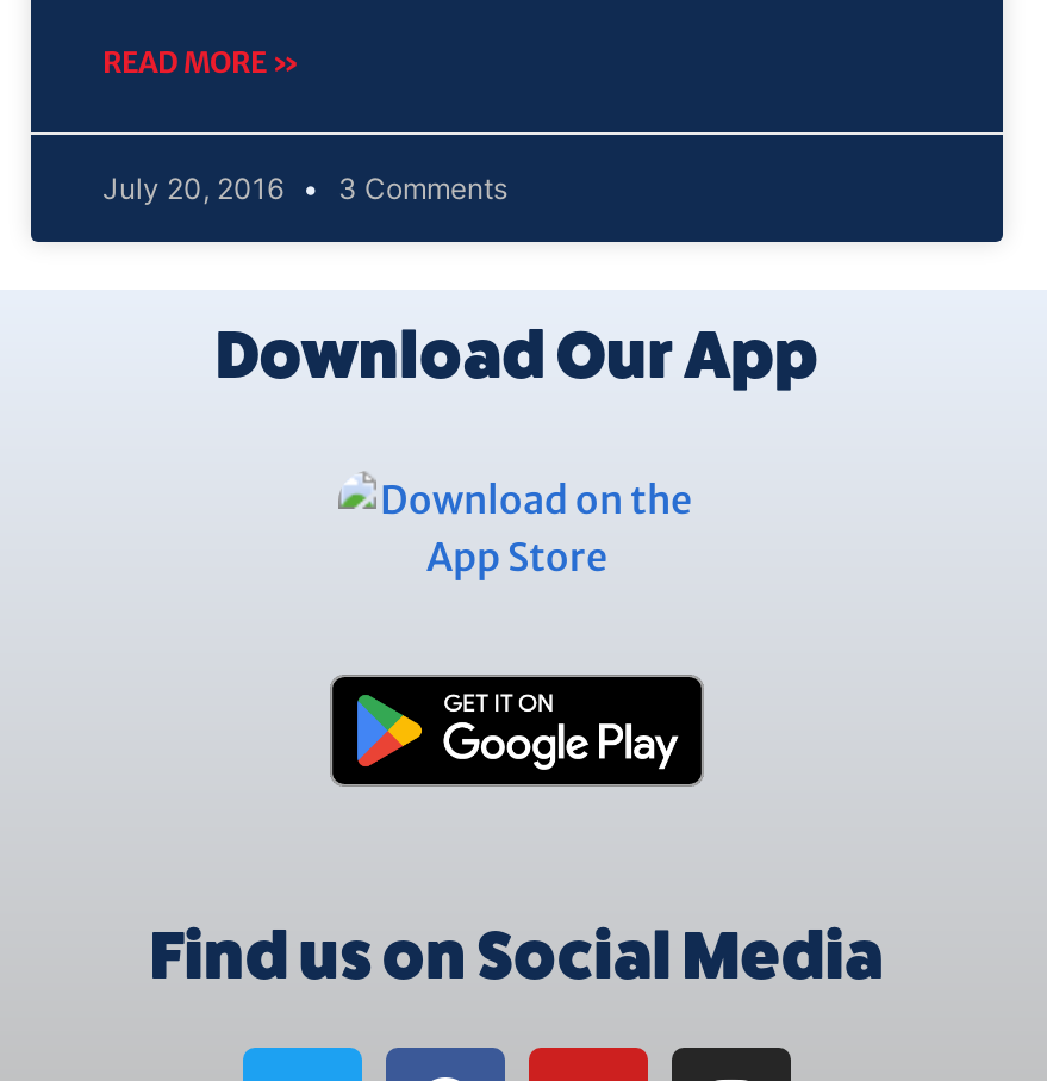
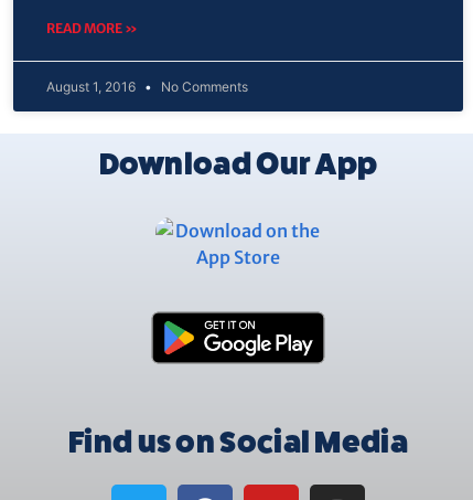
- July 20, 2016
- 3 Comments
+ August 1, 2016
+ No Comments
